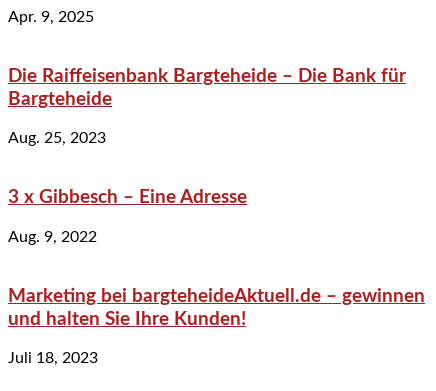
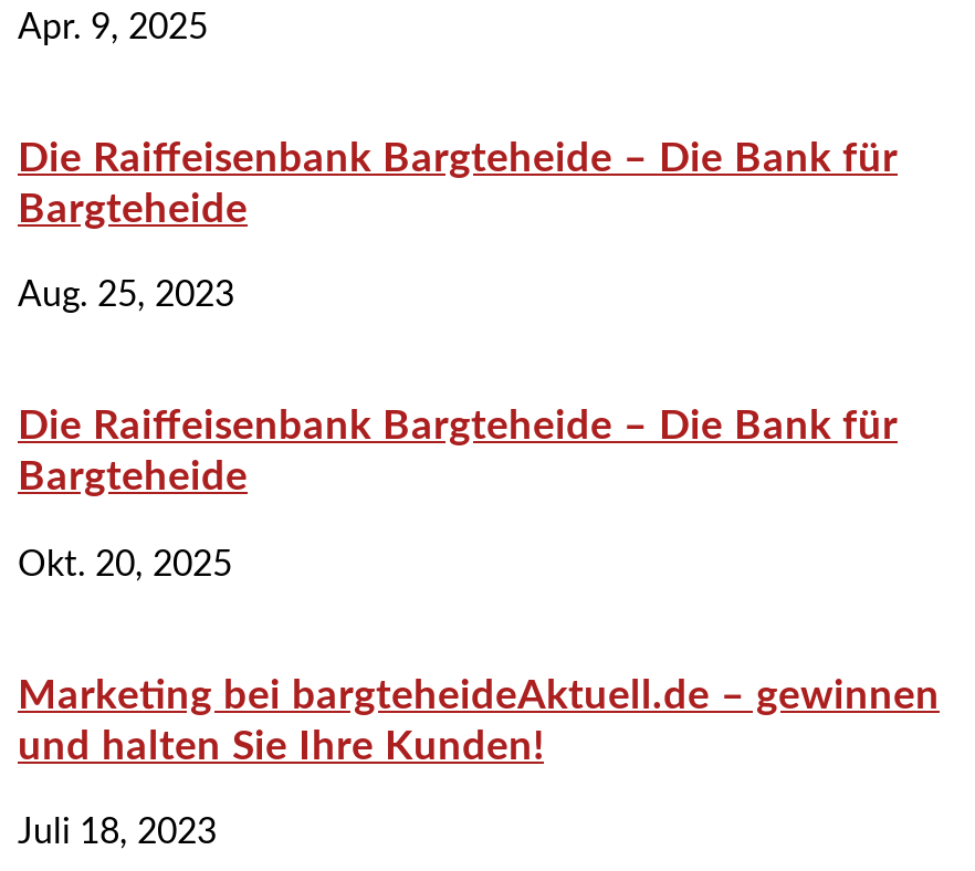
- 3 x Gibbesch – Eine Adresse
+ Die Raiffeisenbank Bargteheide – Die Bank für
+ Bargteheide

- Aug. 9, 2022
+ Okt. 20, 2025
